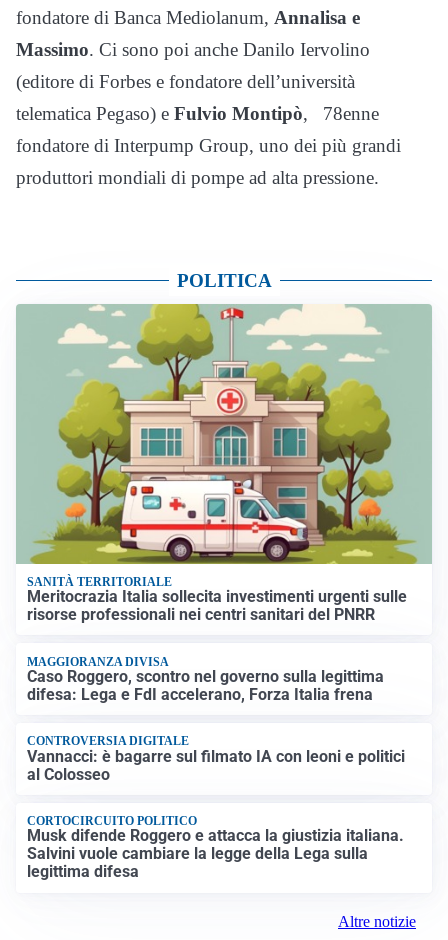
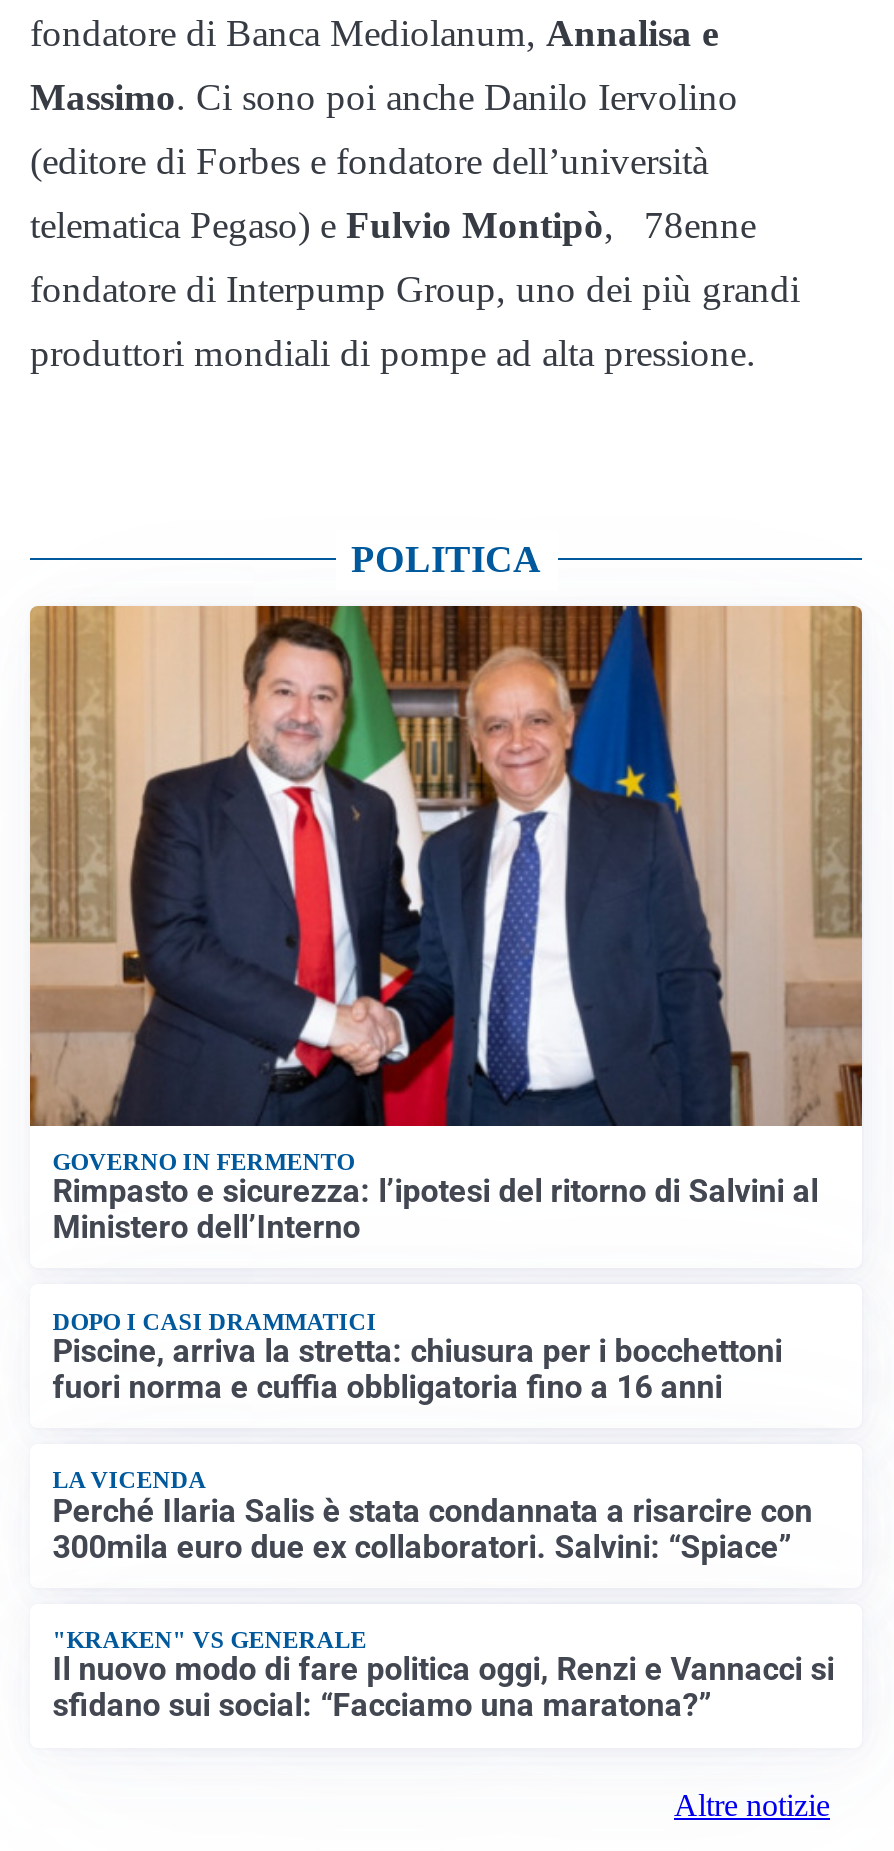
- [image]
- SANITÀ TERRITORIALE
- Meritocrazia Italia sollecita investimenti urgenti sulle
- risorse professionali nei centri sanitari del PNRR
+ [image]
+ GOVERNO IN FERMENTO
+ Rimpasto e sicurezza: l’ipotesi del ritorno di Salvini al
+ Ministero dell’Interno

- MAGGIORANZA DIVISA
- Caso Roggero, scontro nel governo sulla legittima
- difesa: Lega e FdI accelerano, Forza Italia frena
+ DOPO I CASI DRAMMATICI
+ Piscine, arriva la stretta: chiusura per i bocchettoni
+ fuori norma e cuffia obbligatoria fino a 16 anni

- CONTROVERSIA DIGITALE
- Vannacci: è bagarre sul filmato IA con leoni e politici
- al Colosseo
+ LA VICENDA
+ Perché Ilaria Salis è stata condannata a risarcire con
+ 300mila euro due ex collaboratori. Salvini: “Spiace”

- CORTOCIRCUITO POLITICO
- Musk difende Roggero e attacca la giustizia italiana.
- Salvini vuole cambiare la legge della Lega sulla
- legittima difesa
+ "KRAKEN" VS GENERALE
+ Il nuovo modo di fare politica oggi, Renzi e Vannacci si
+ sfidano sui social: “Facciamo una maratona?”
